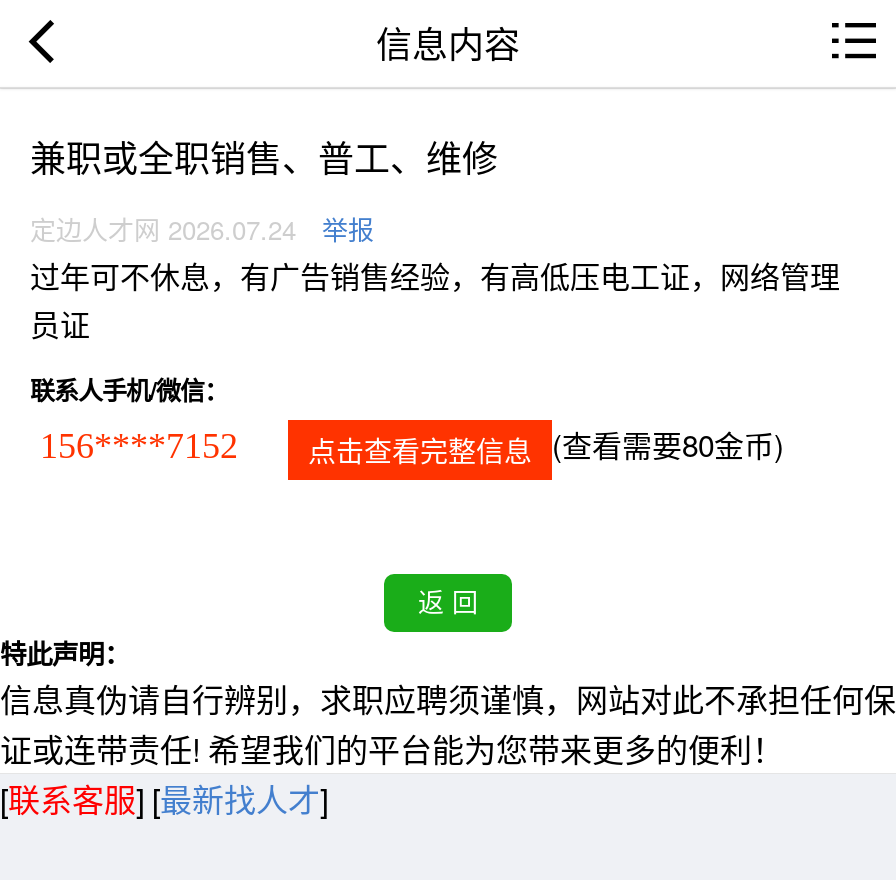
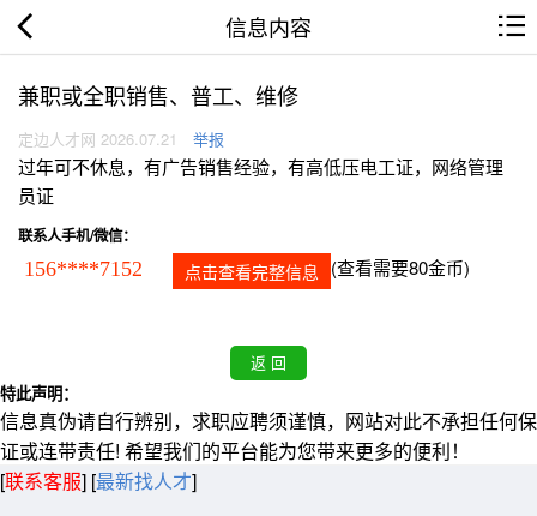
- 定边人才网 2026.07.24 举报
+ 定边人才网 2026.07.21 举报
